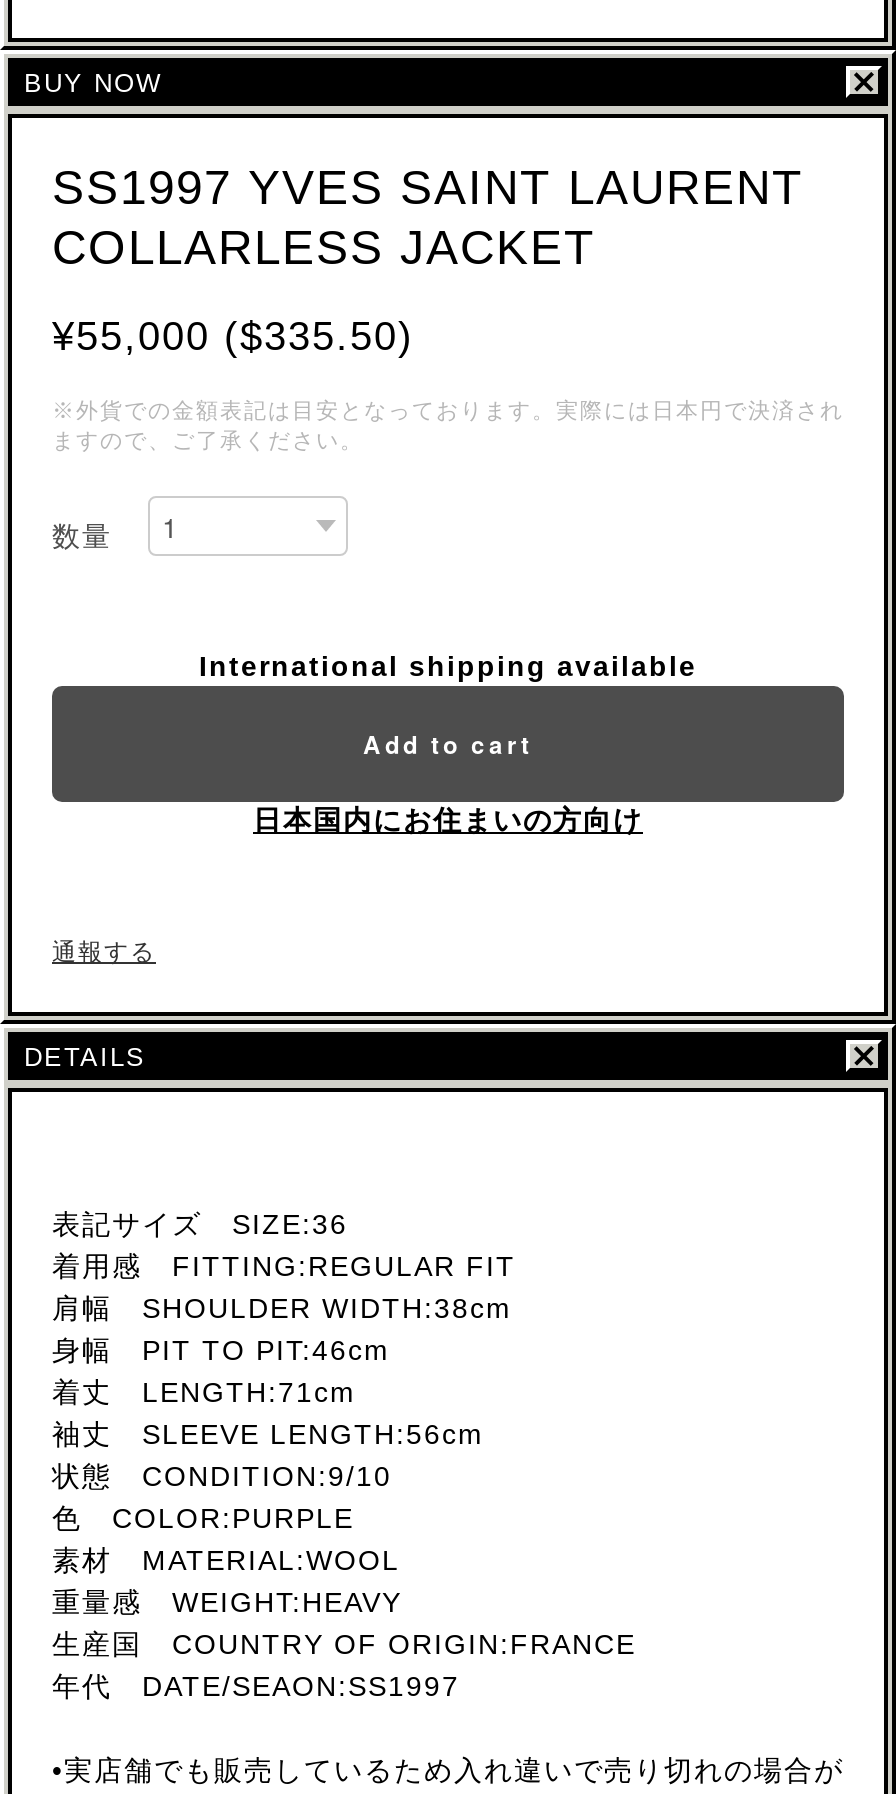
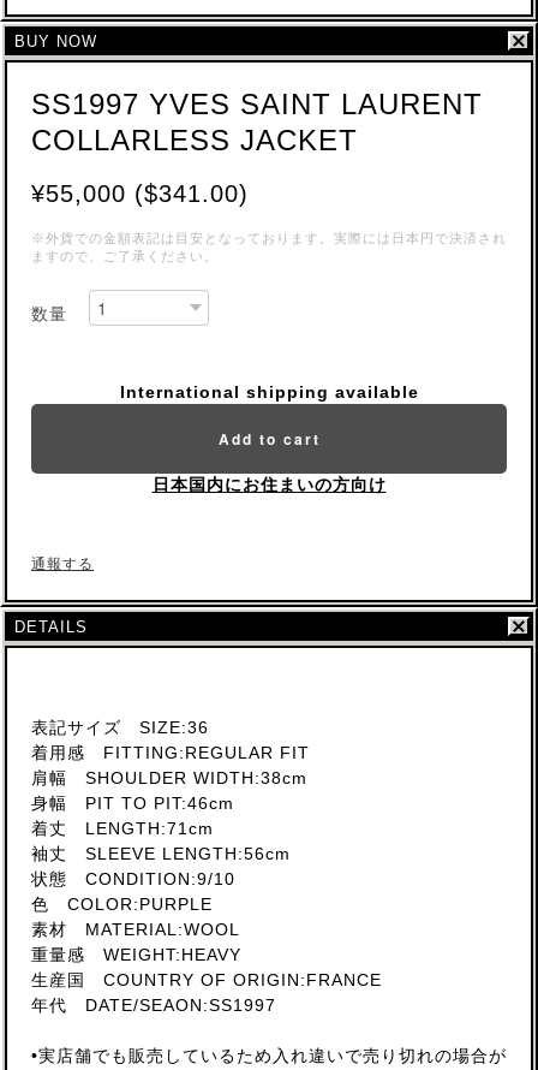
- ¥55,000 ($335.50)
+ ¥55,000 ($341.00)
